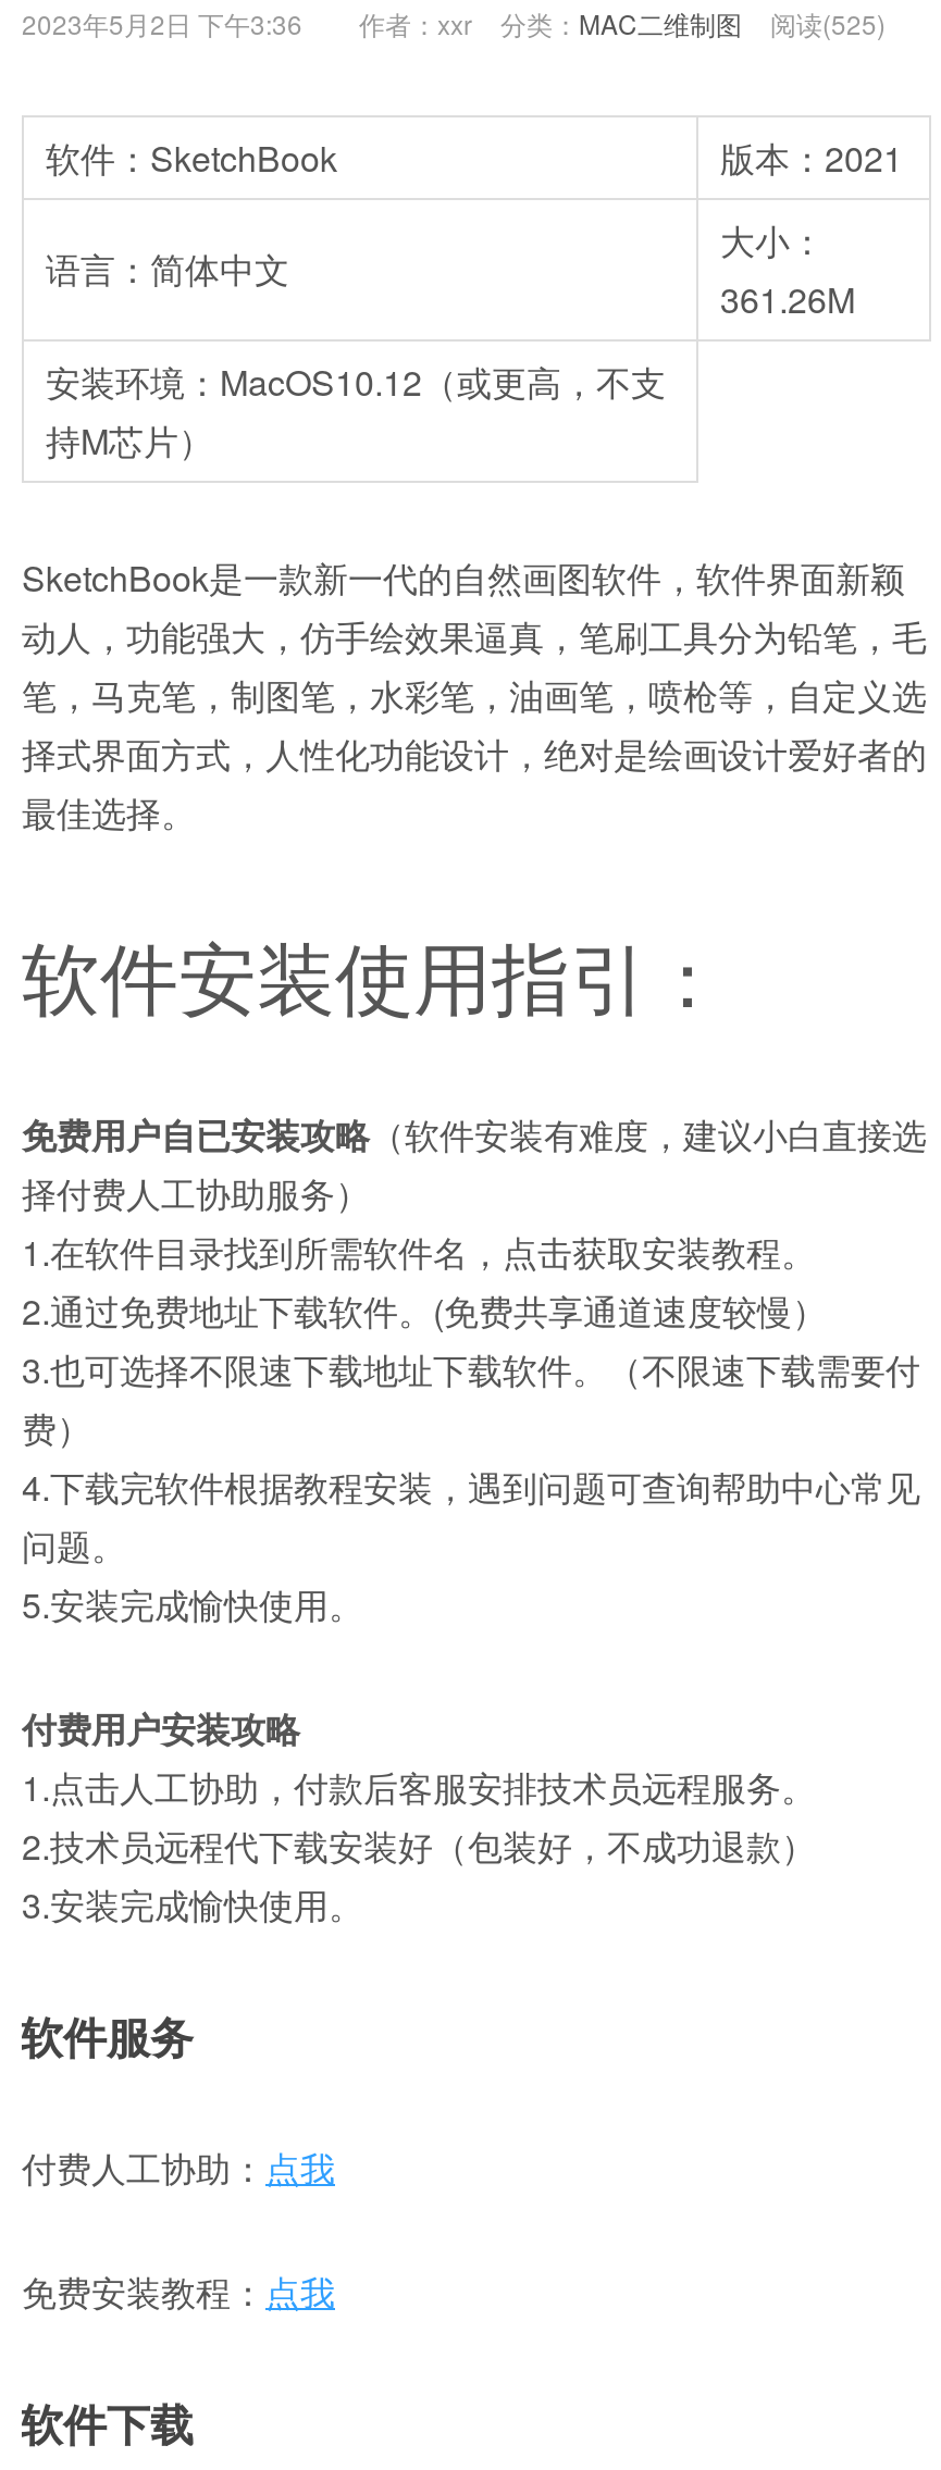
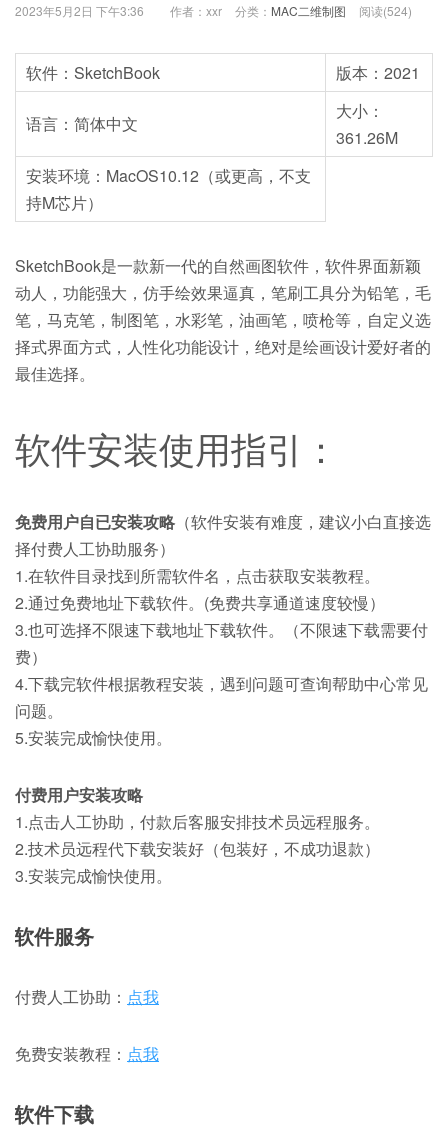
- 2023年5月2日 下午3:36 作者：xxr 分类：MAC二维制图 阅读(525)
+ 2023年5月2日 下午3:36 作者：xxr 分类：MAC二维制图 阅读(524)
